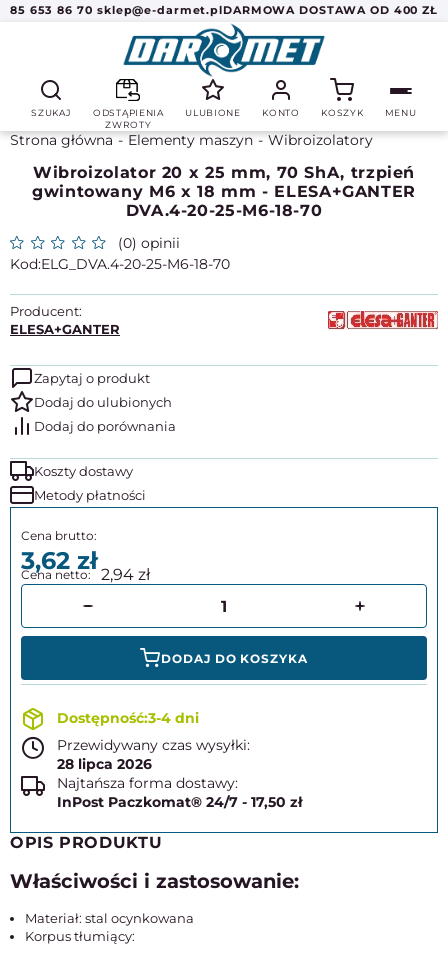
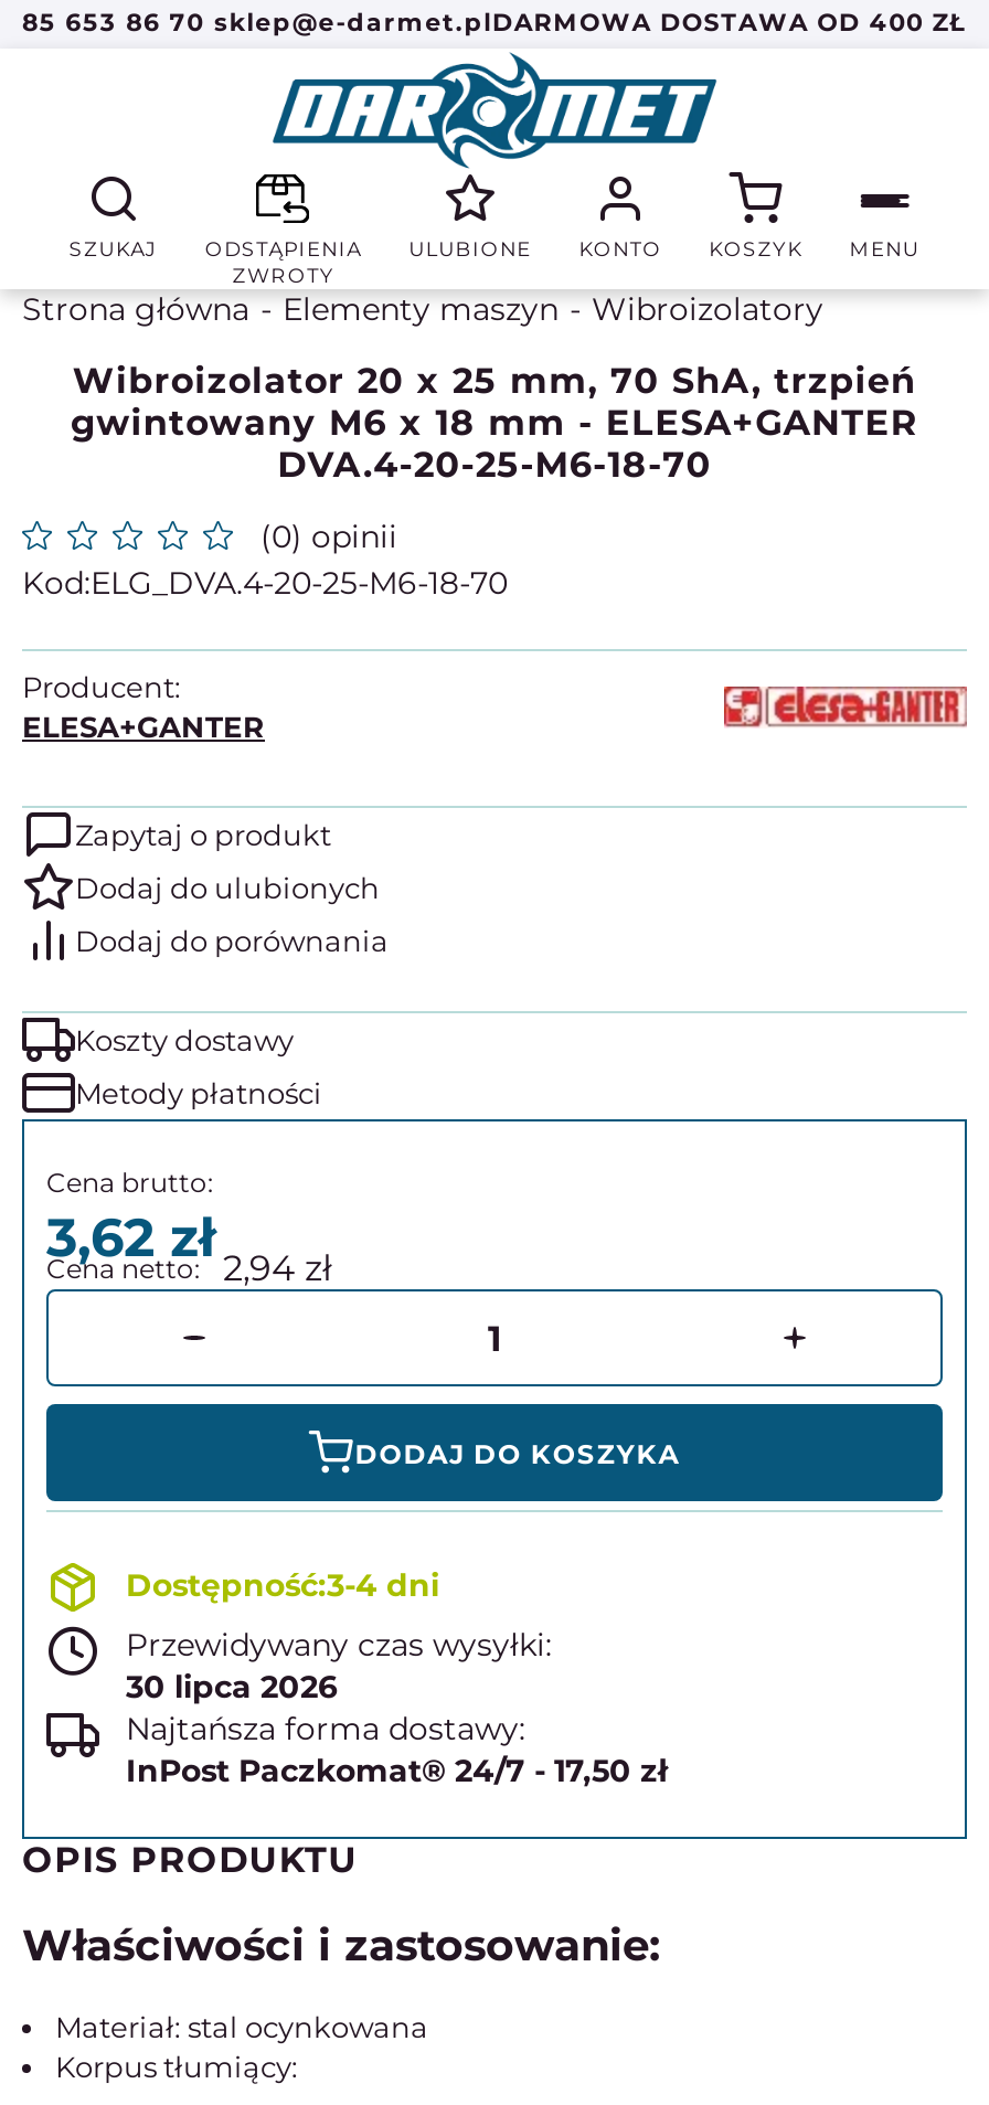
- 28 lipca 2026
+ 30 lipca 2026
